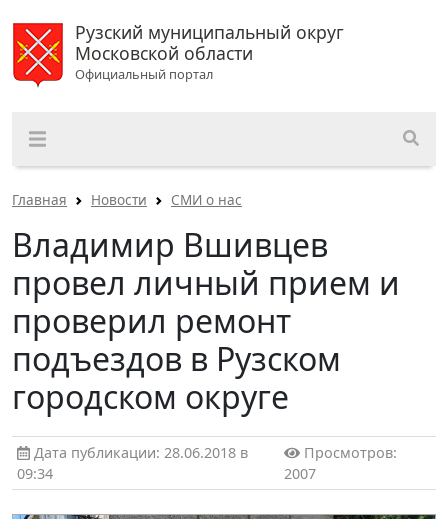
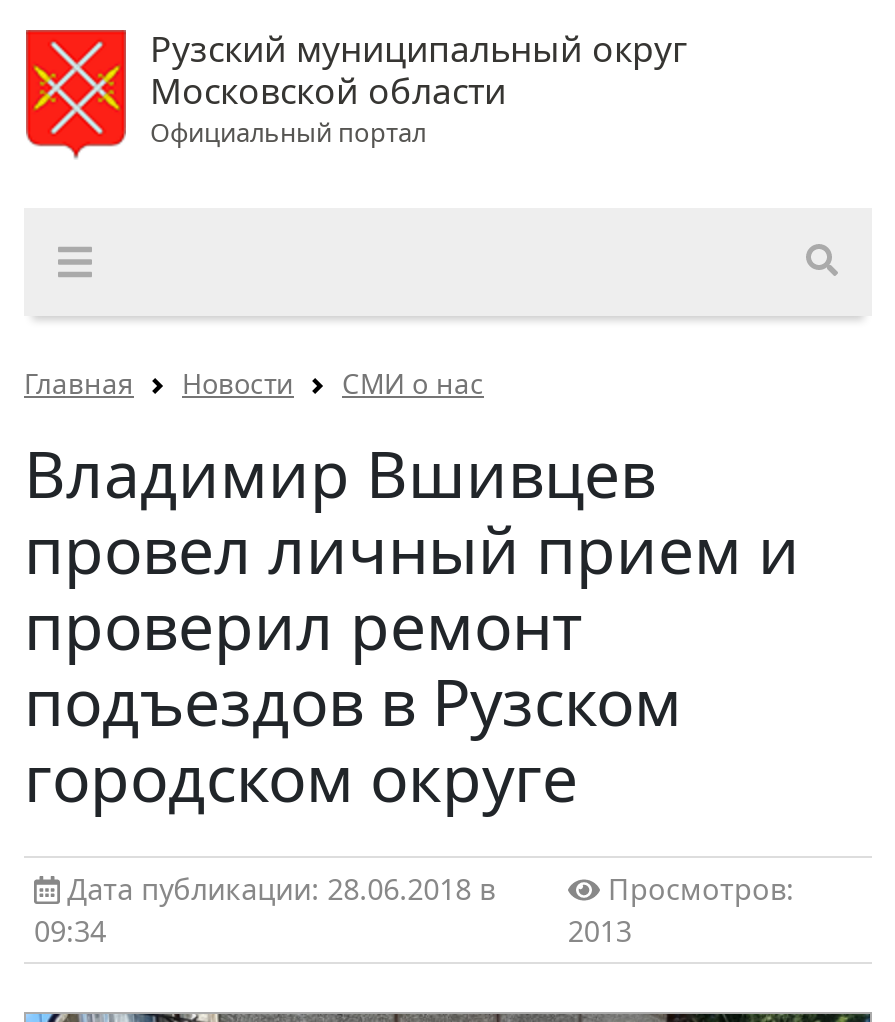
- 2007
+ 2013
